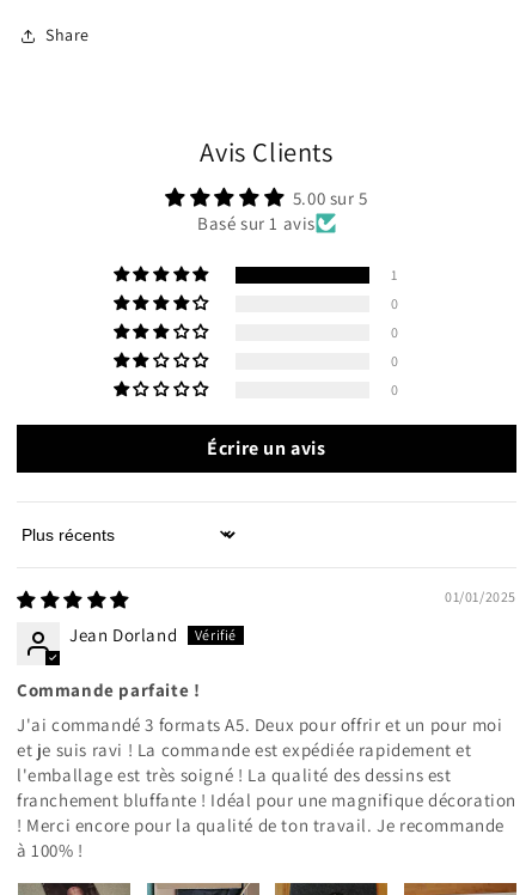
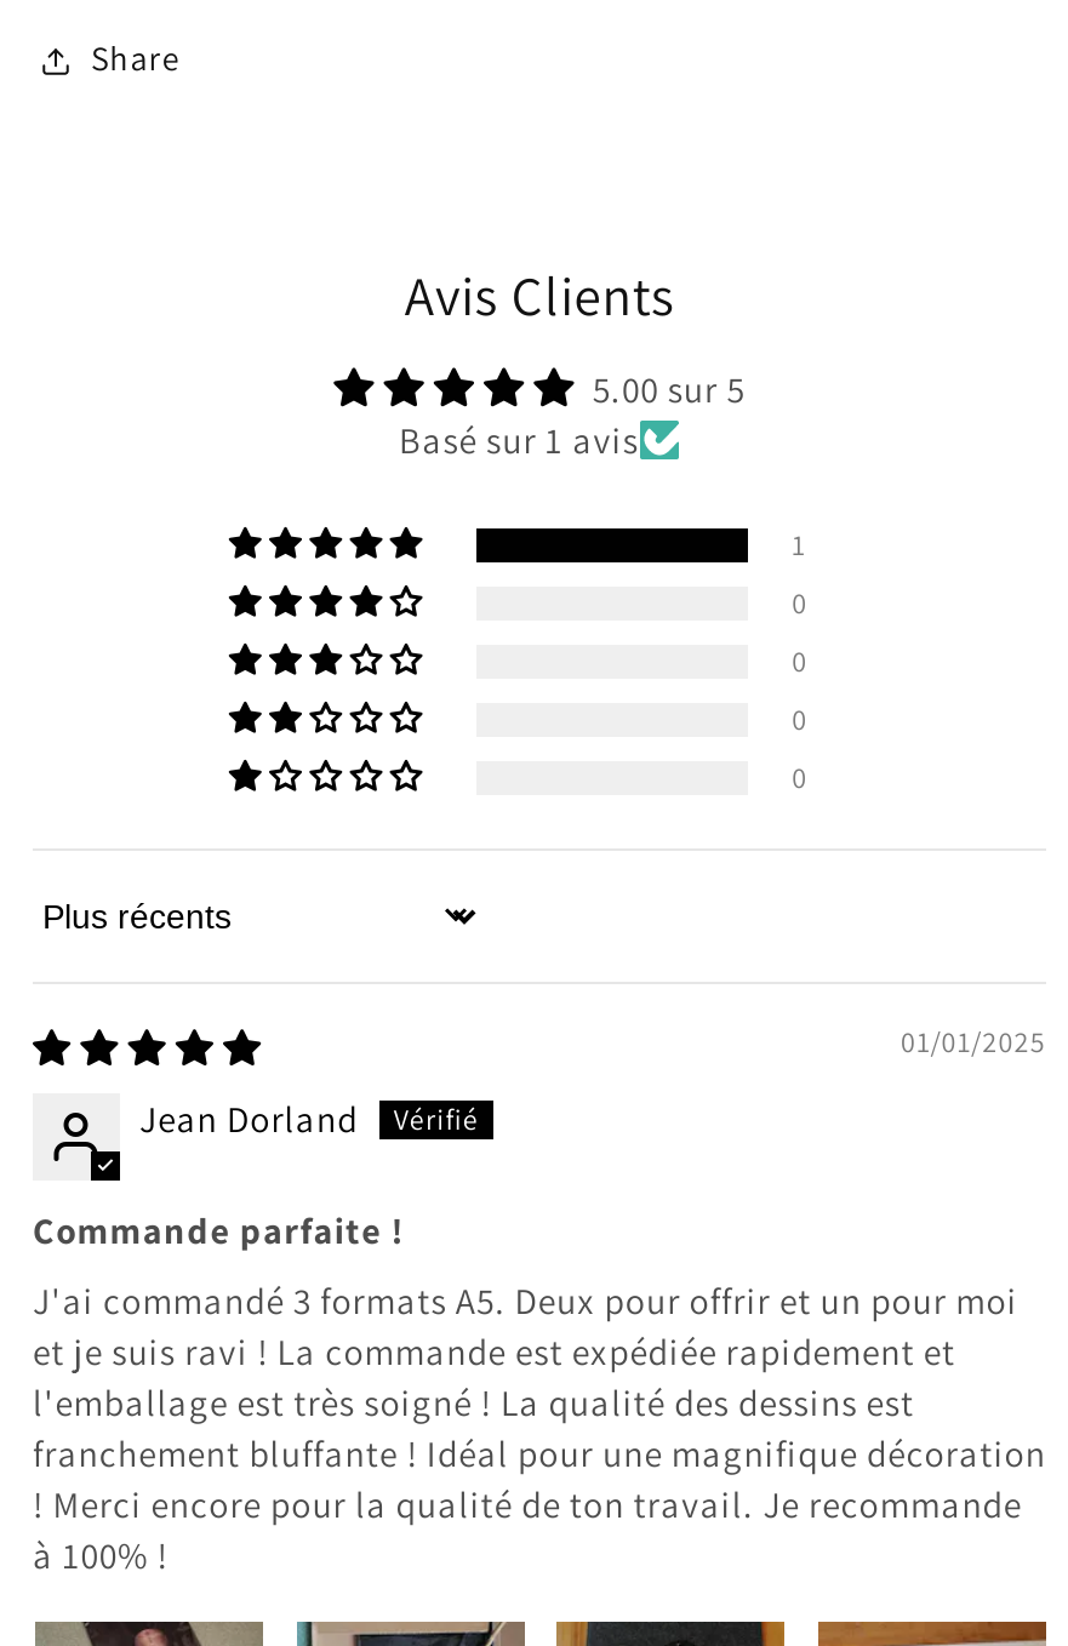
- Écrire un avis
